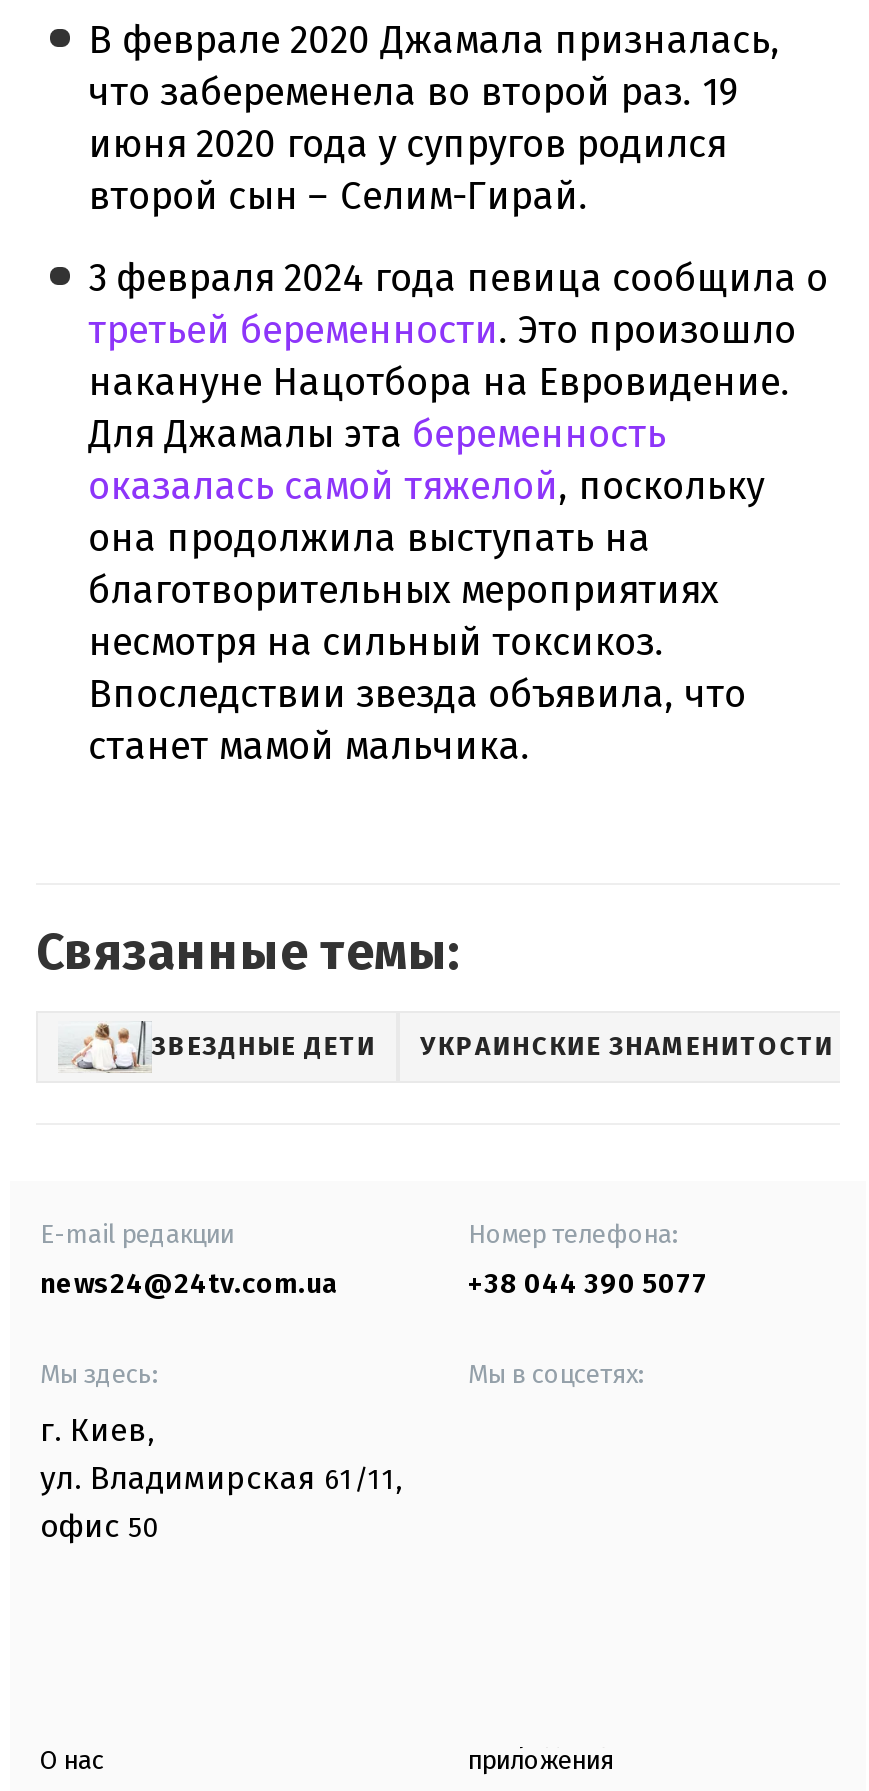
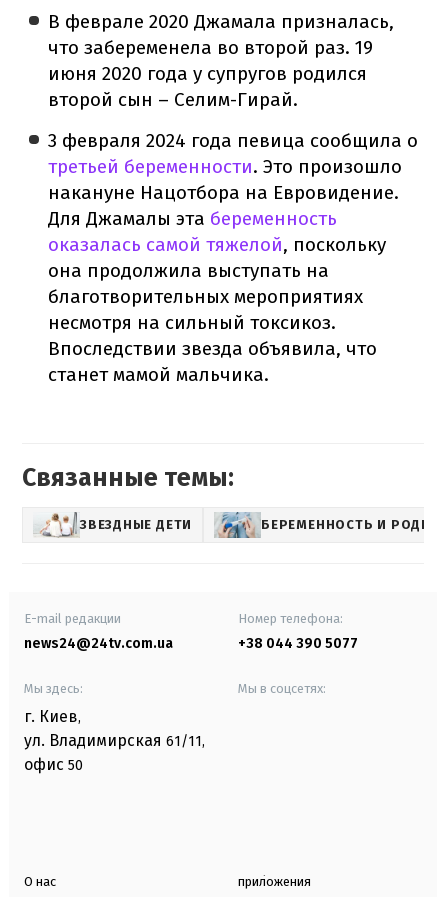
- УКРАИНСКИЕ ЗНАМЕНИТОСТИ
+ БЕРЕМЕННОСТЬ И РОДЫ
